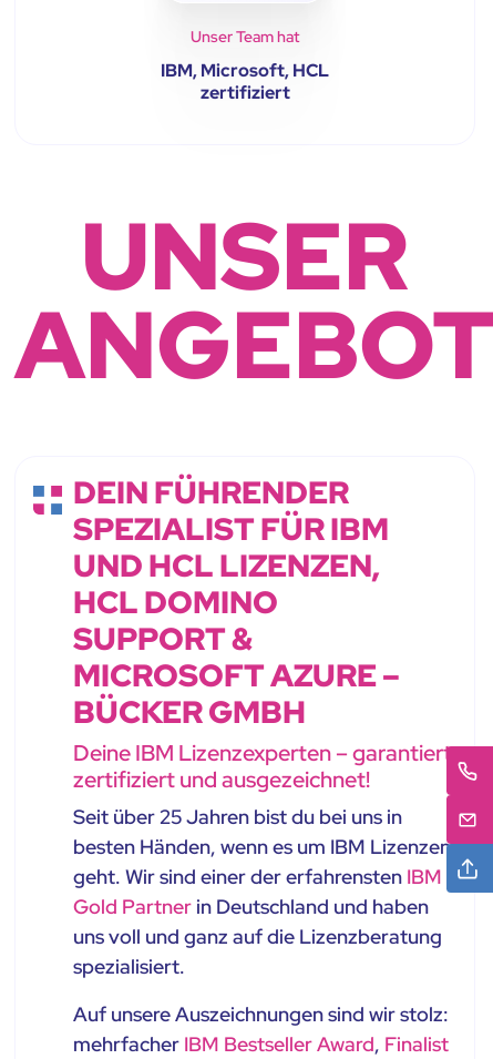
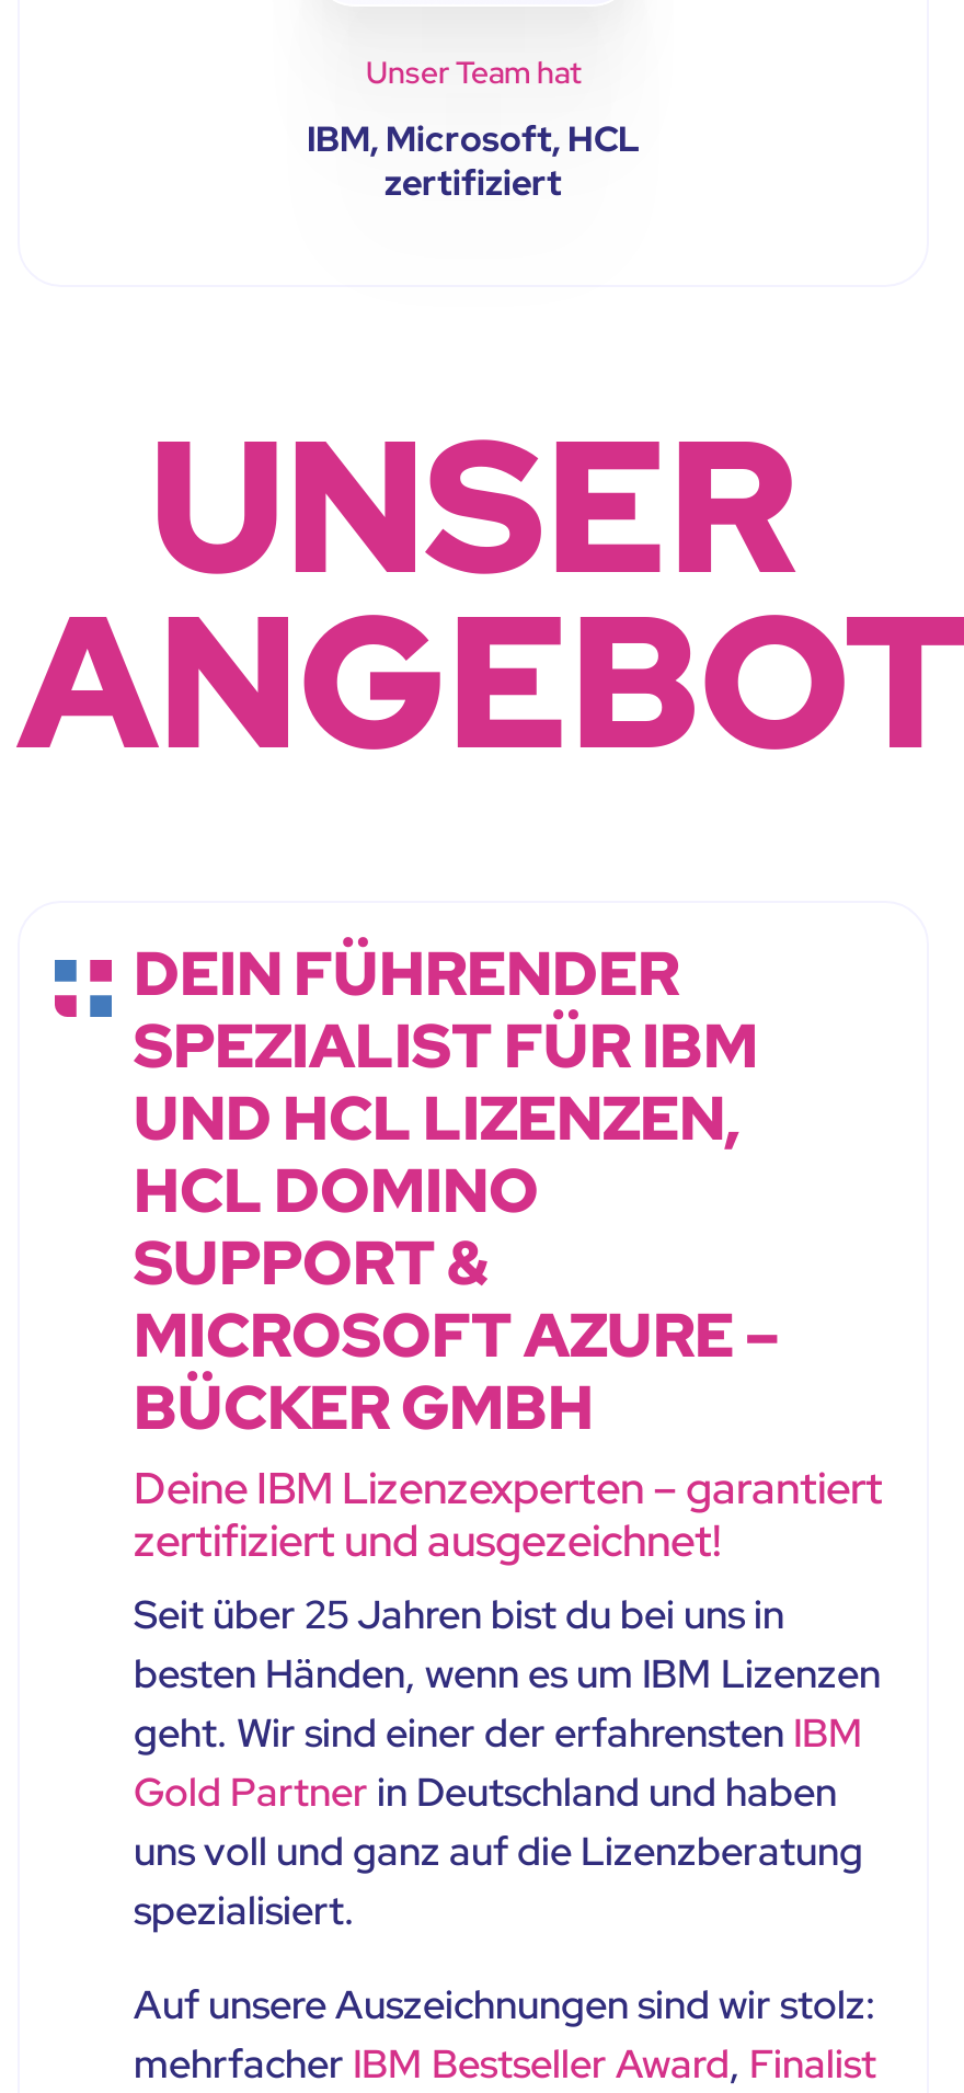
- [image]
